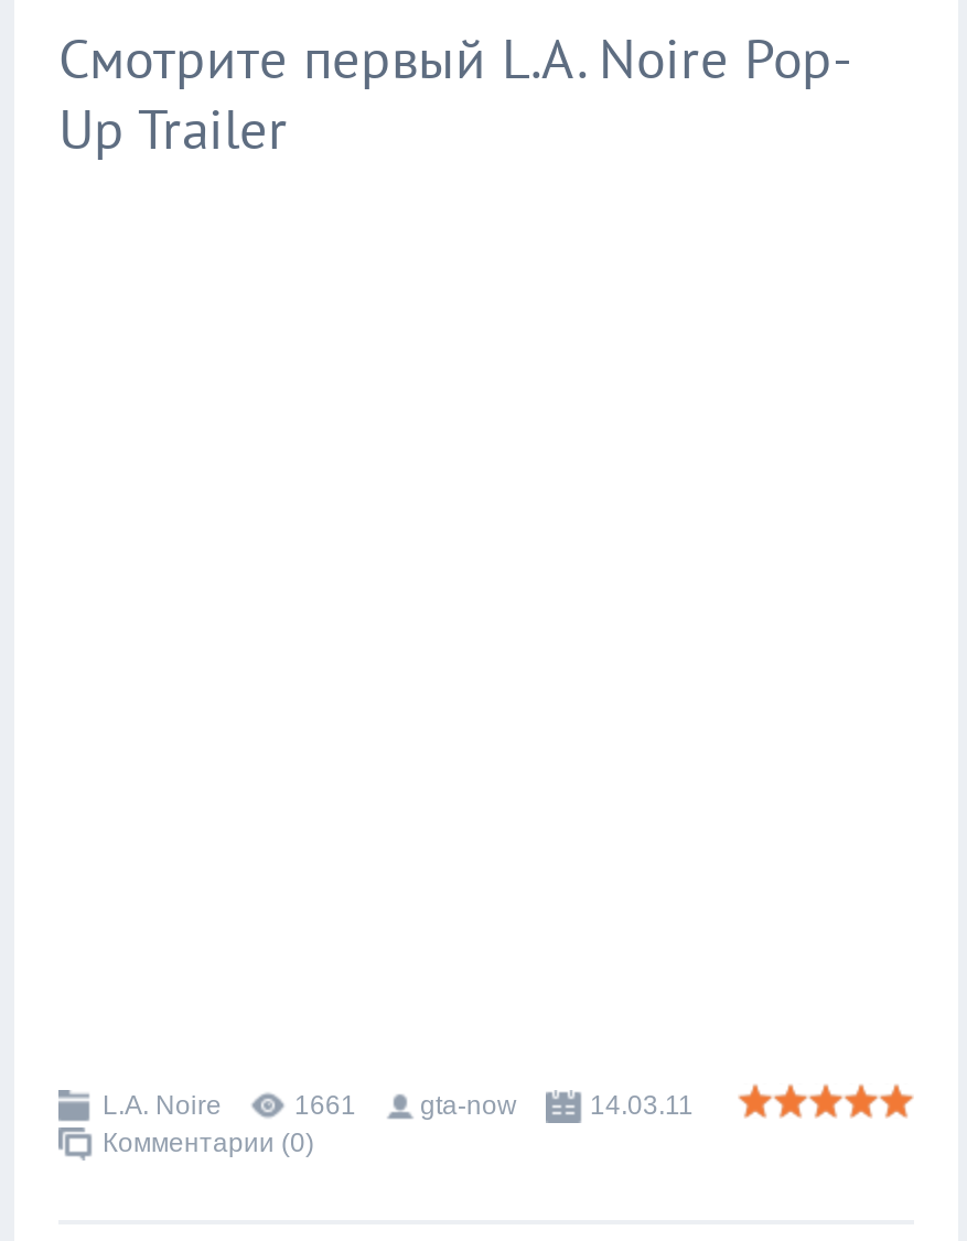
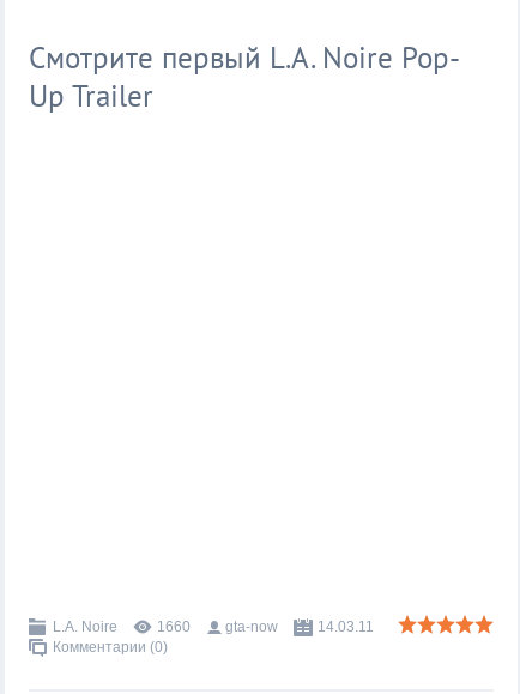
- 1661
+ 1660
